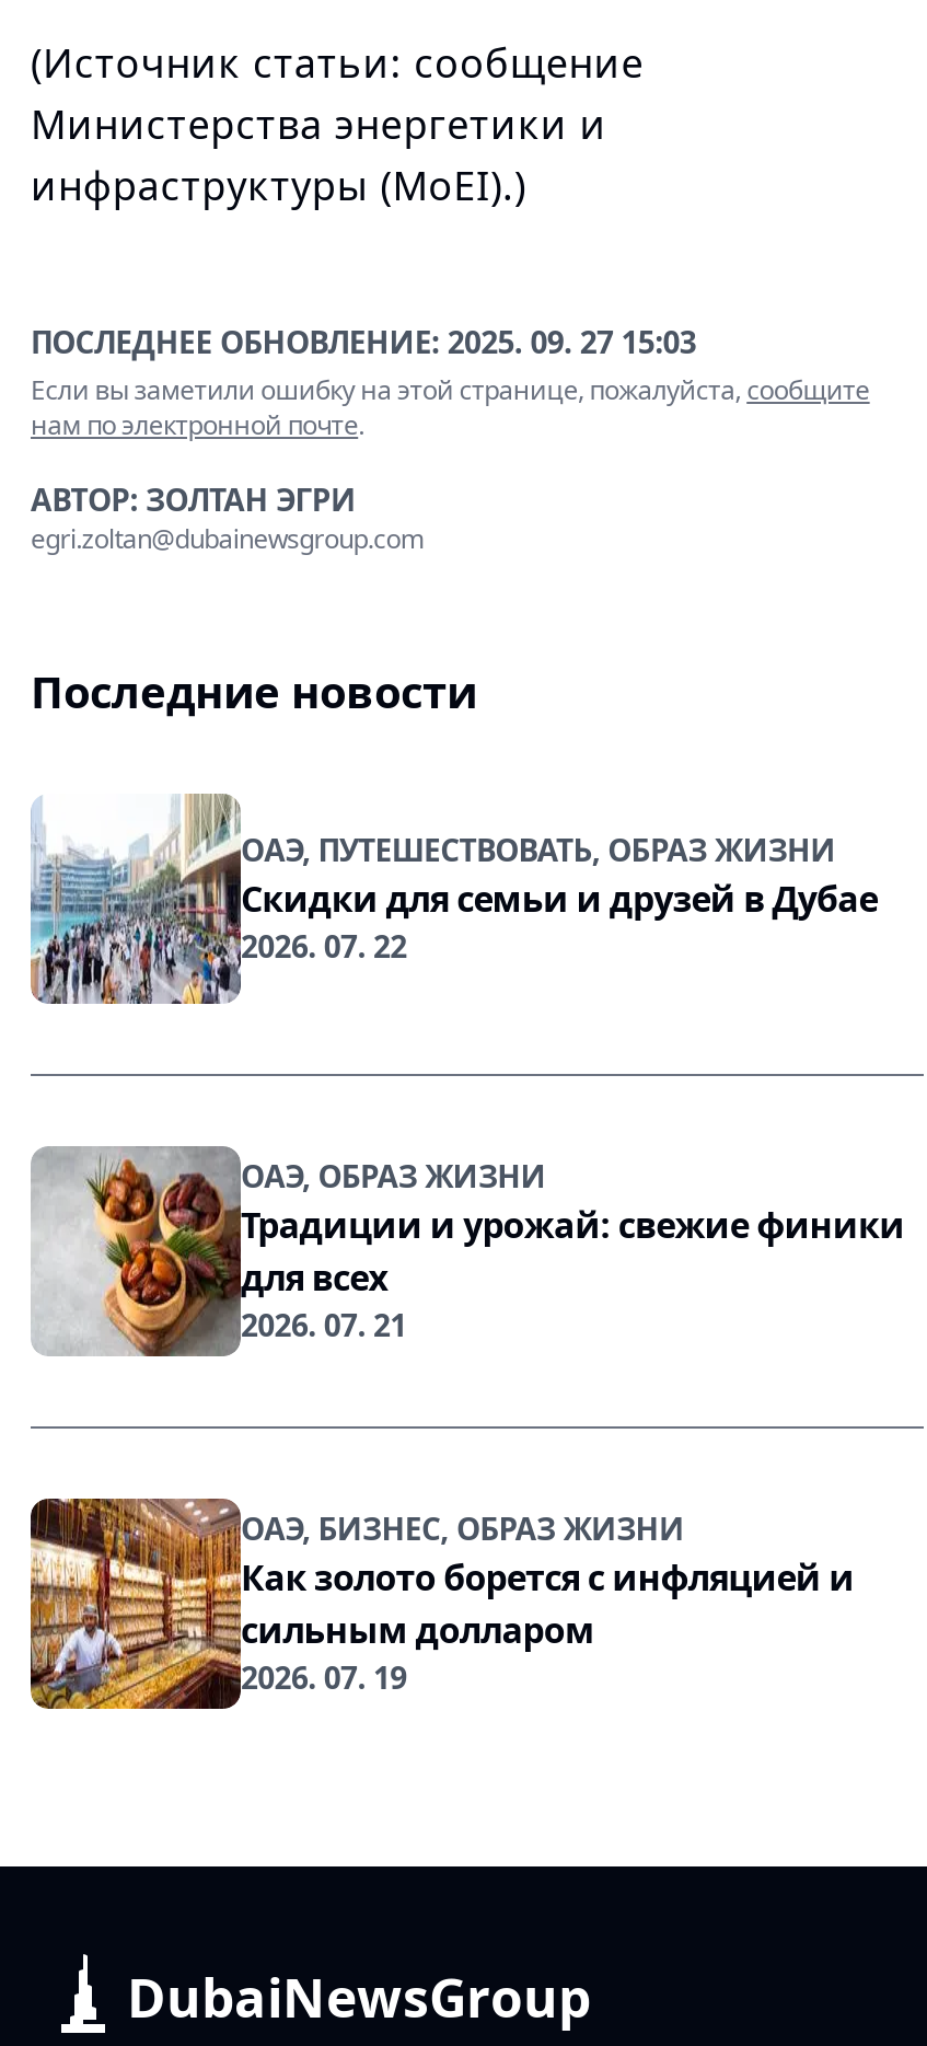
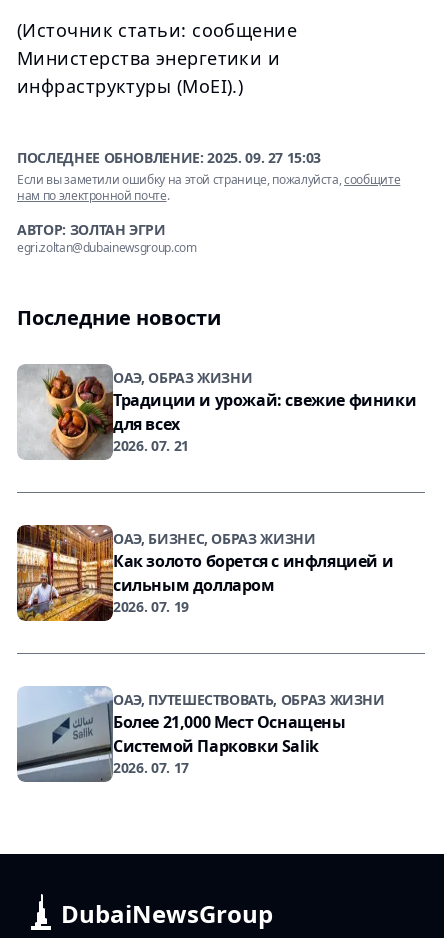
- [image]
- Скидки для семьи и друзей в Дубае
- 2026. 07. 22

moved down: ОАЭ, ПУТЕШЕСТВОВАТЬ, ОБРАЗ ЖИЗНИ

moved up: [image] | ОАЭ, ОБРАЗ ЖИЗНИ | Традиции и урожай: свежие финики | ... | сильным долларом | 2026. 07. 19

+ [image]
+ Более 21,000 Мест Оснащены
+ Системой Парковки Salik
+ 2026. 07. 17
